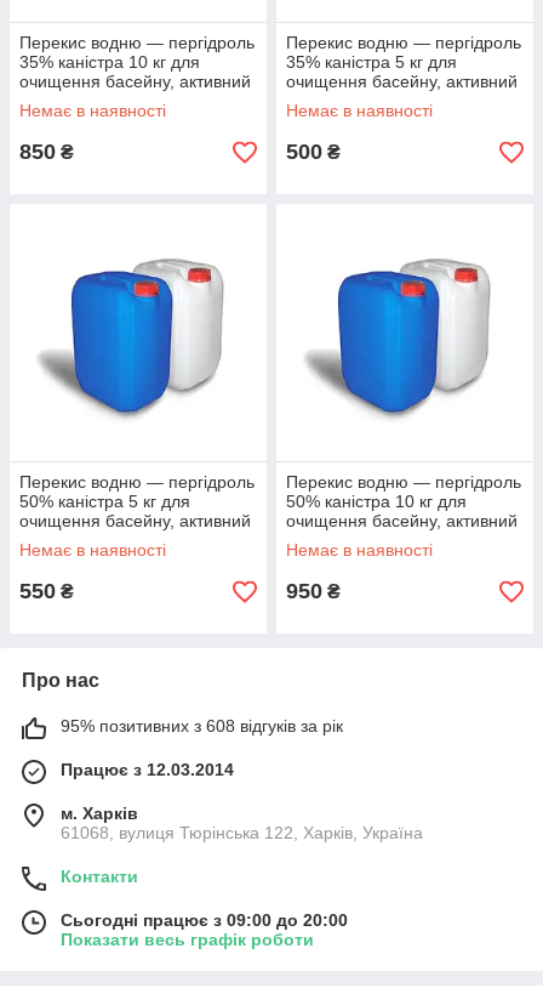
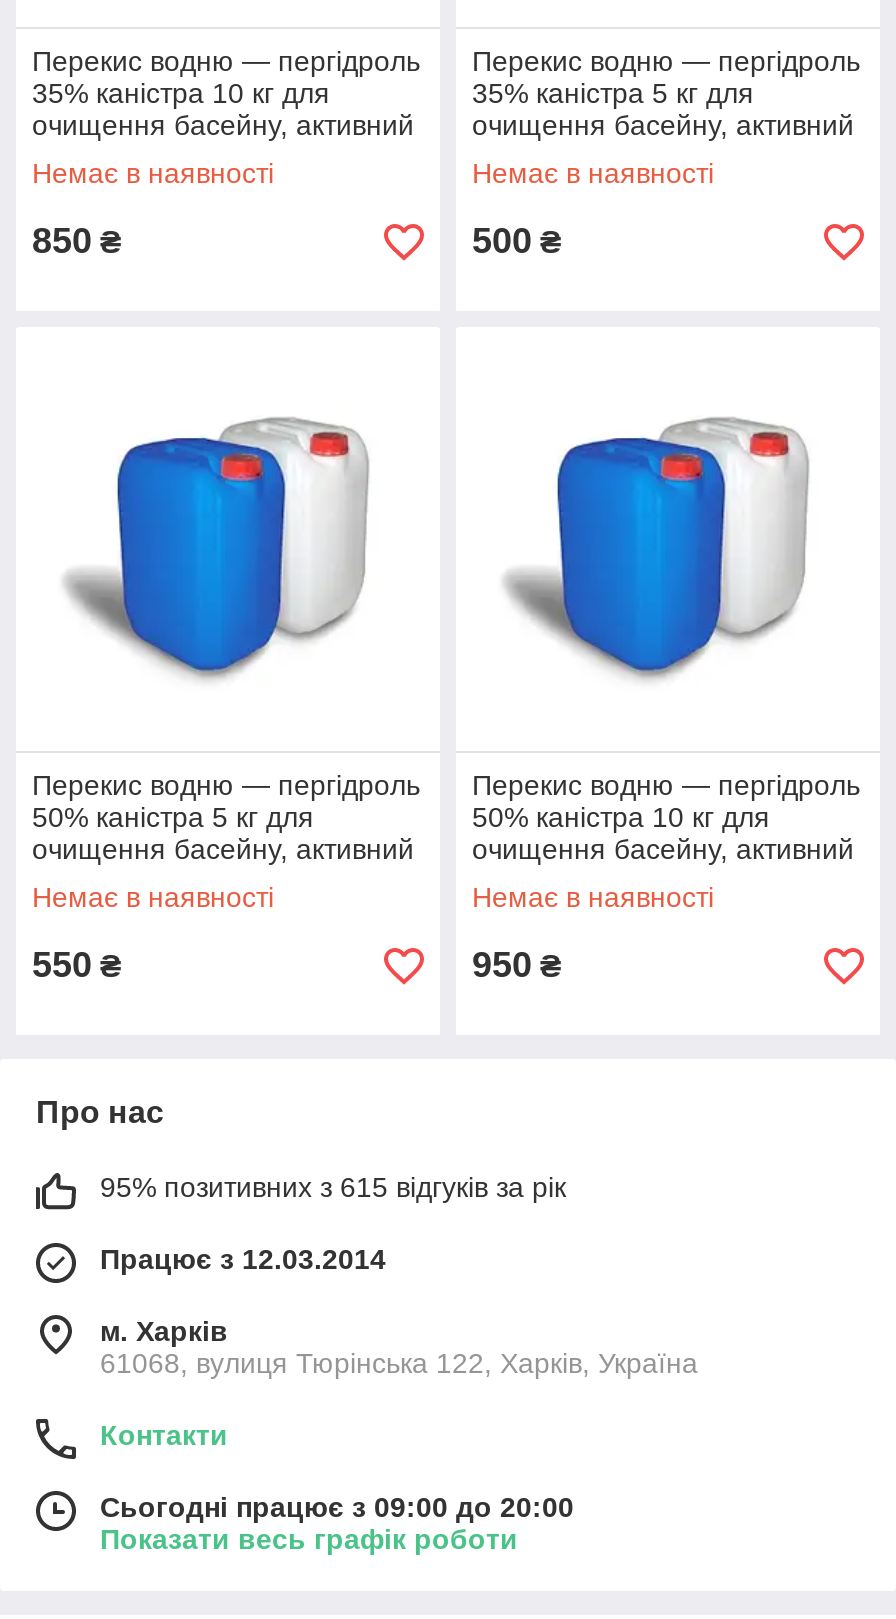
- 95% позитивних з 608 відгуків за рік
+ 95% позитивних з 615 відгуків за рік
